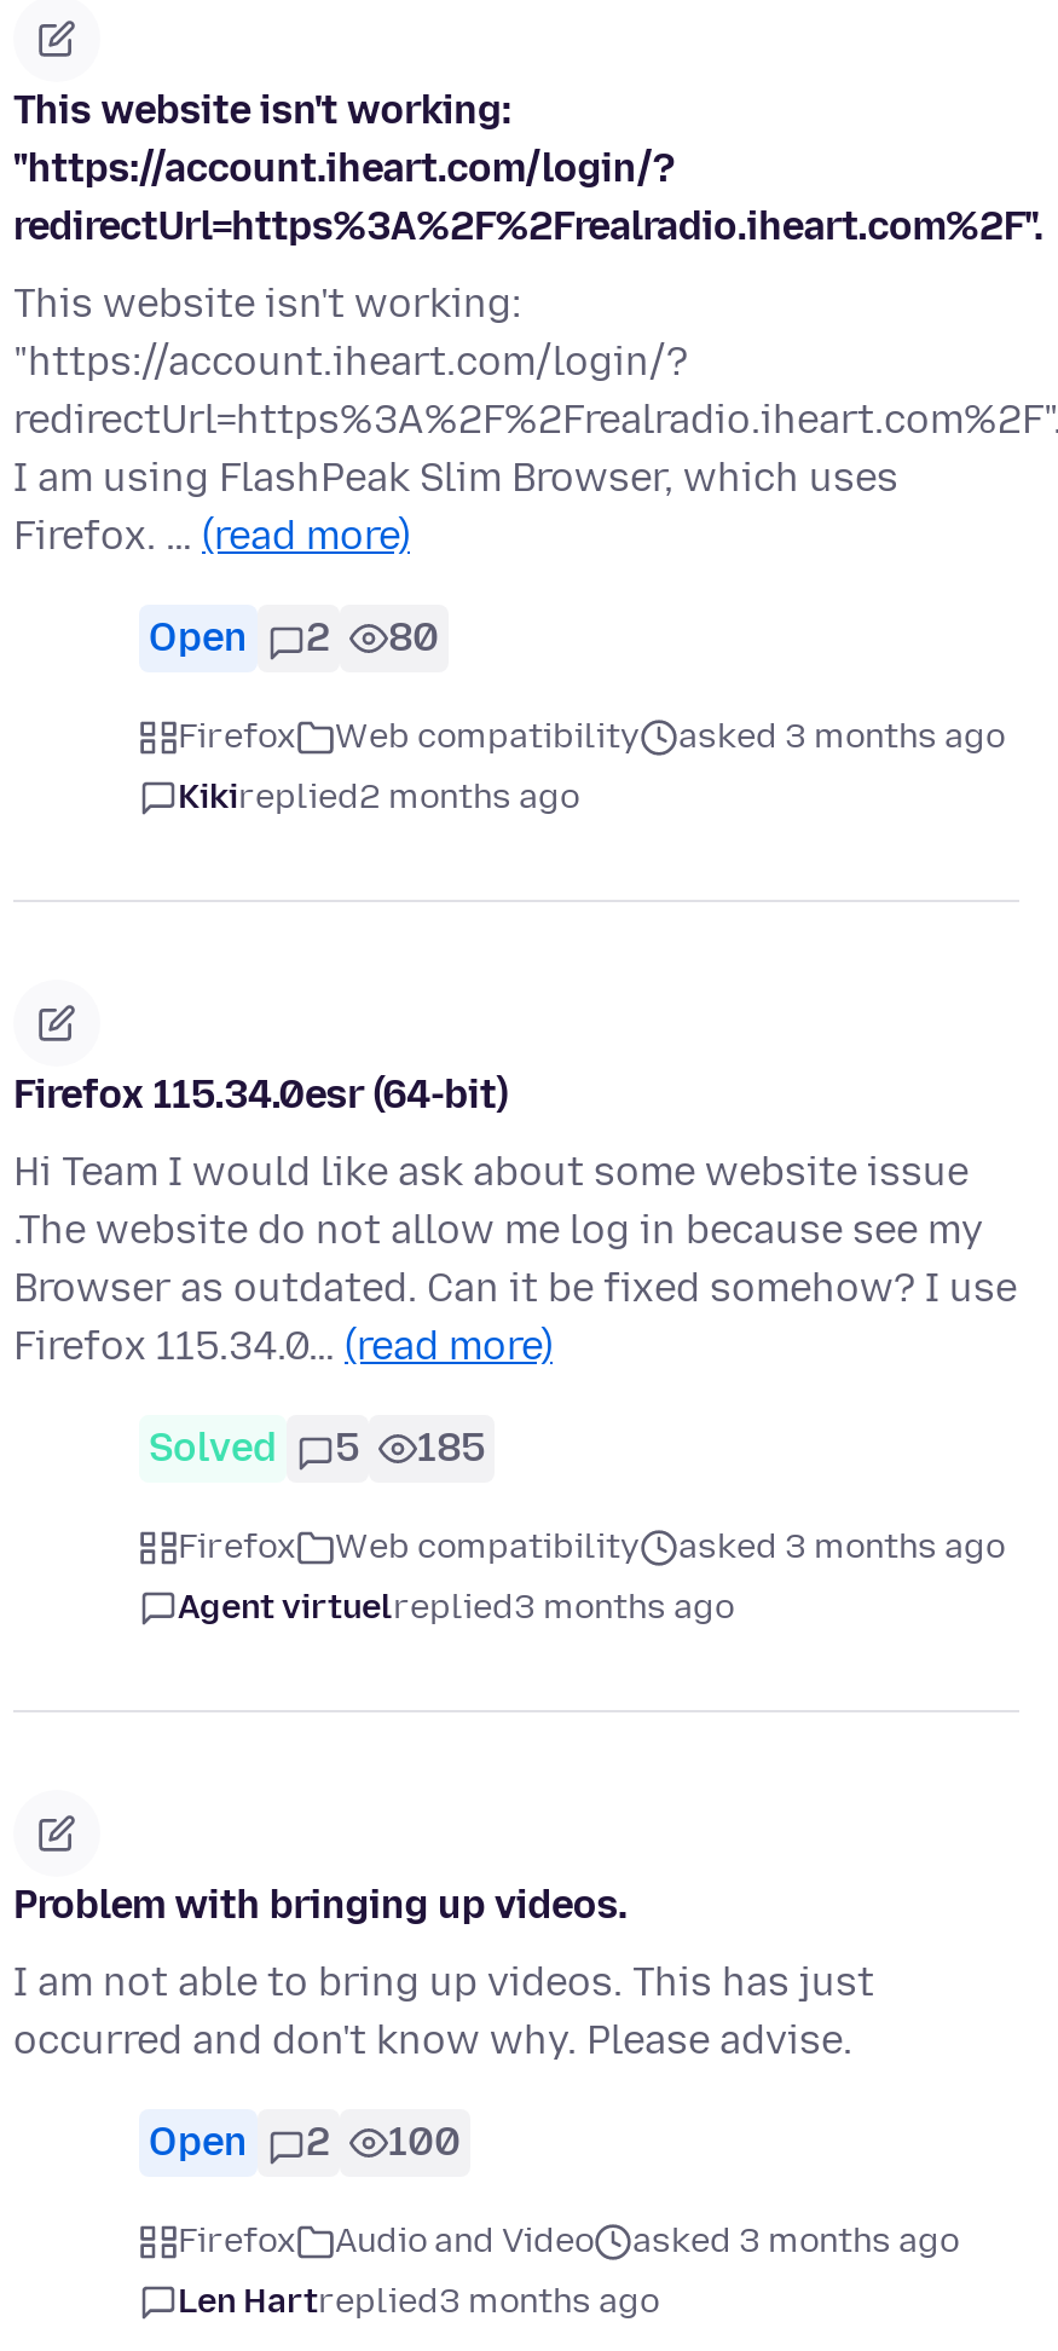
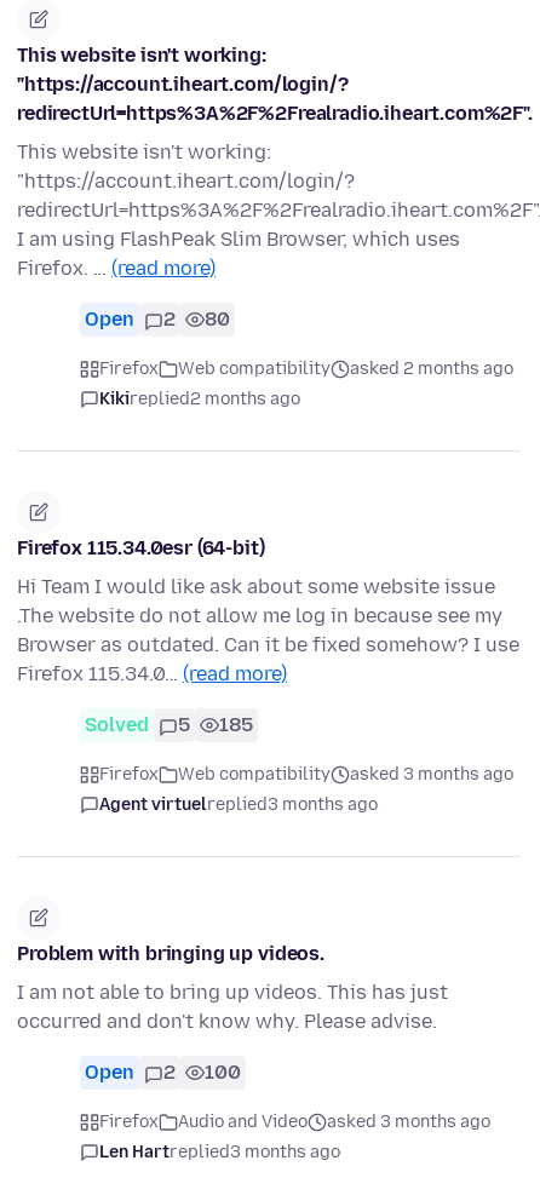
- asked 3 months ago
+ asked 2 months ago
